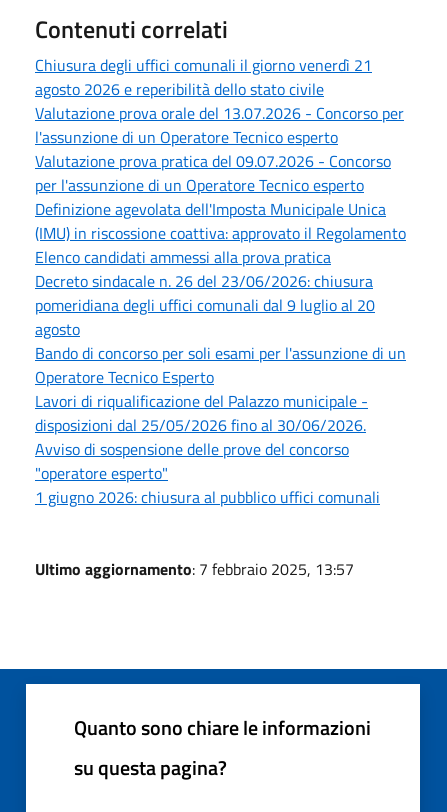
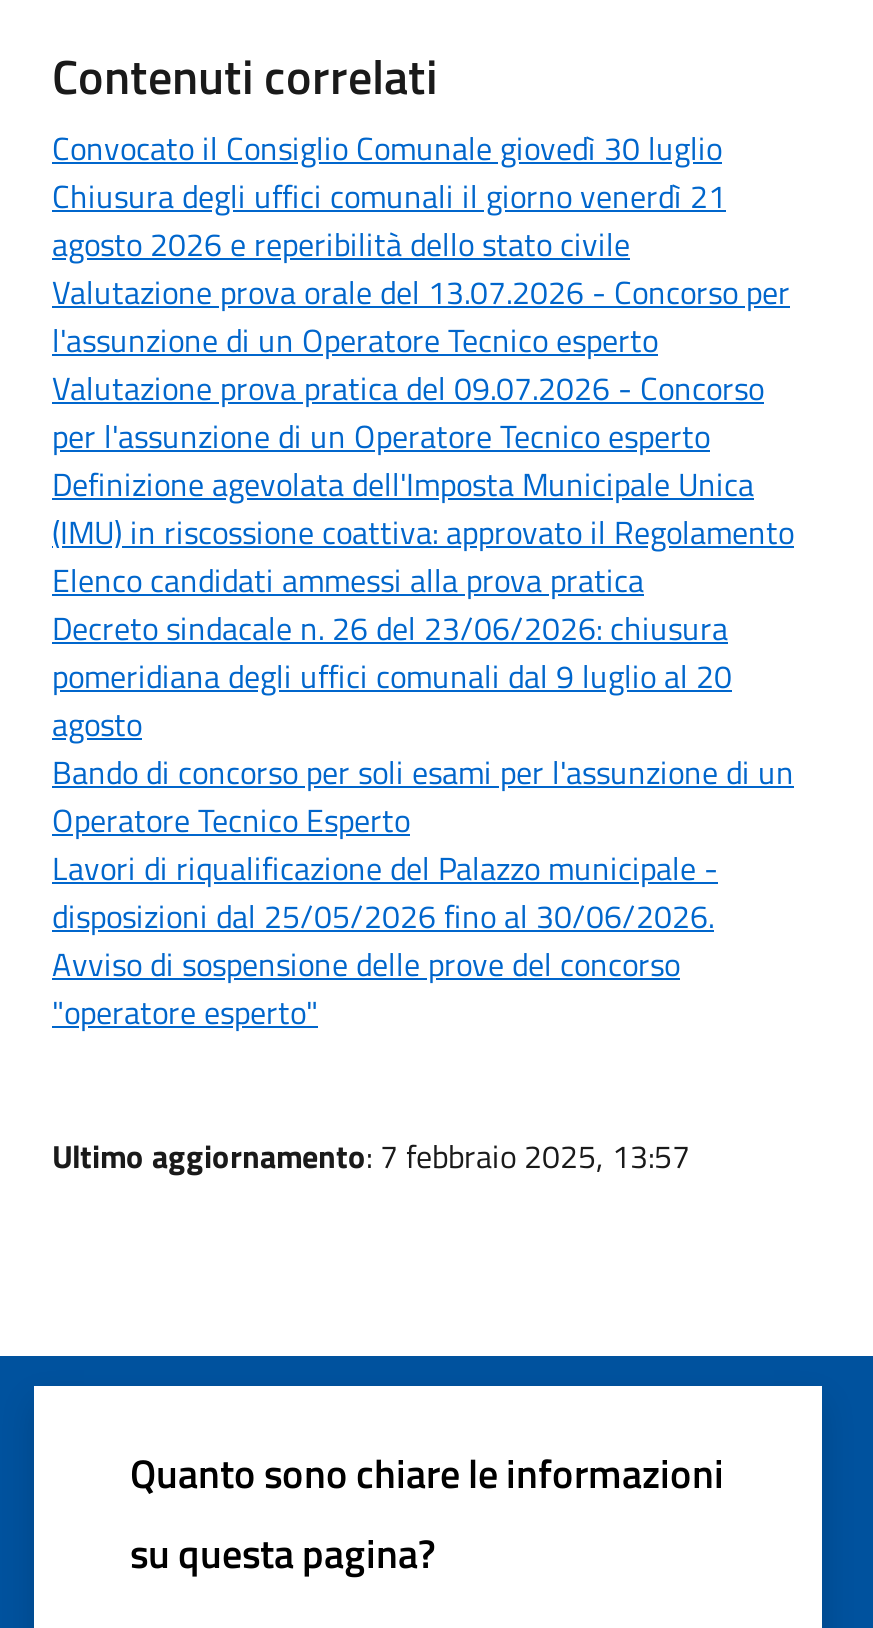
+ Convocato il Consiglio Comunale giovedì 30 luglio

moved down: Chiusura degli uffici comunali il giorno venerdì 21 | agosto 2026 e reperibilità dello stato civile | Valutazione prova orale del 13.07.2026 - Concorso per | ... | Avviso di sospensione delle prove del concorso | "operatore esperto"

- 1 giugno 2026: chiusura al pubblico uffici comunali
